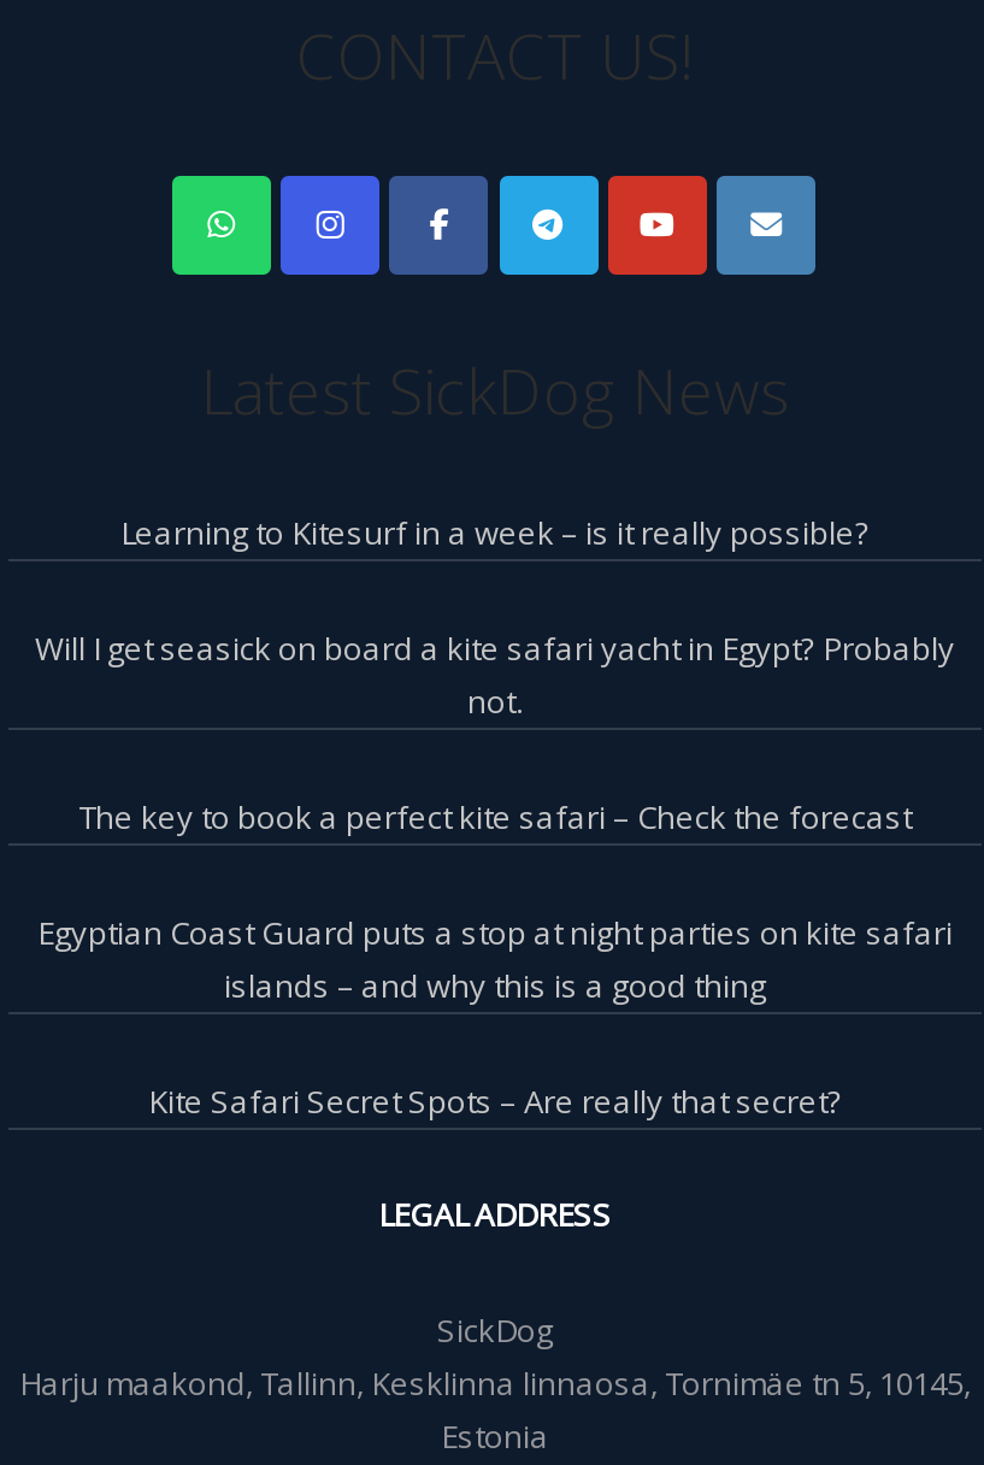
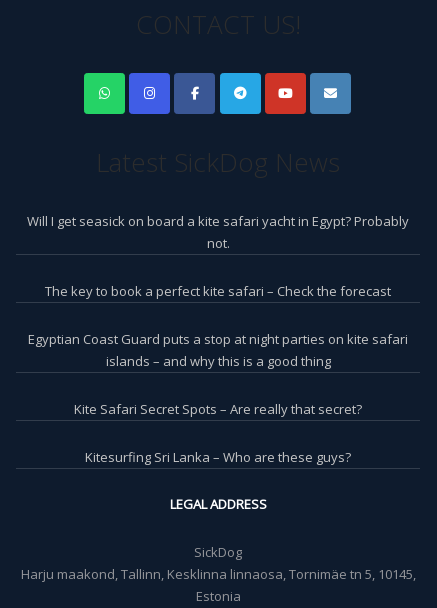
- Learning to Kitesurf in a week – is it really possible?

moved up: Will I get seasick on board a kite safari yacht in Egypt? Probably | not. | The key to book a perfect kite safari – Check the forecast | Egyptian Coast Guard puts a stop at night parties on kite safari | islands – and why this is a good thing | Kite Safari Secret Spots – Are really that secret?

+ Kitesurfing Sri Lanka – Who are these guys?
